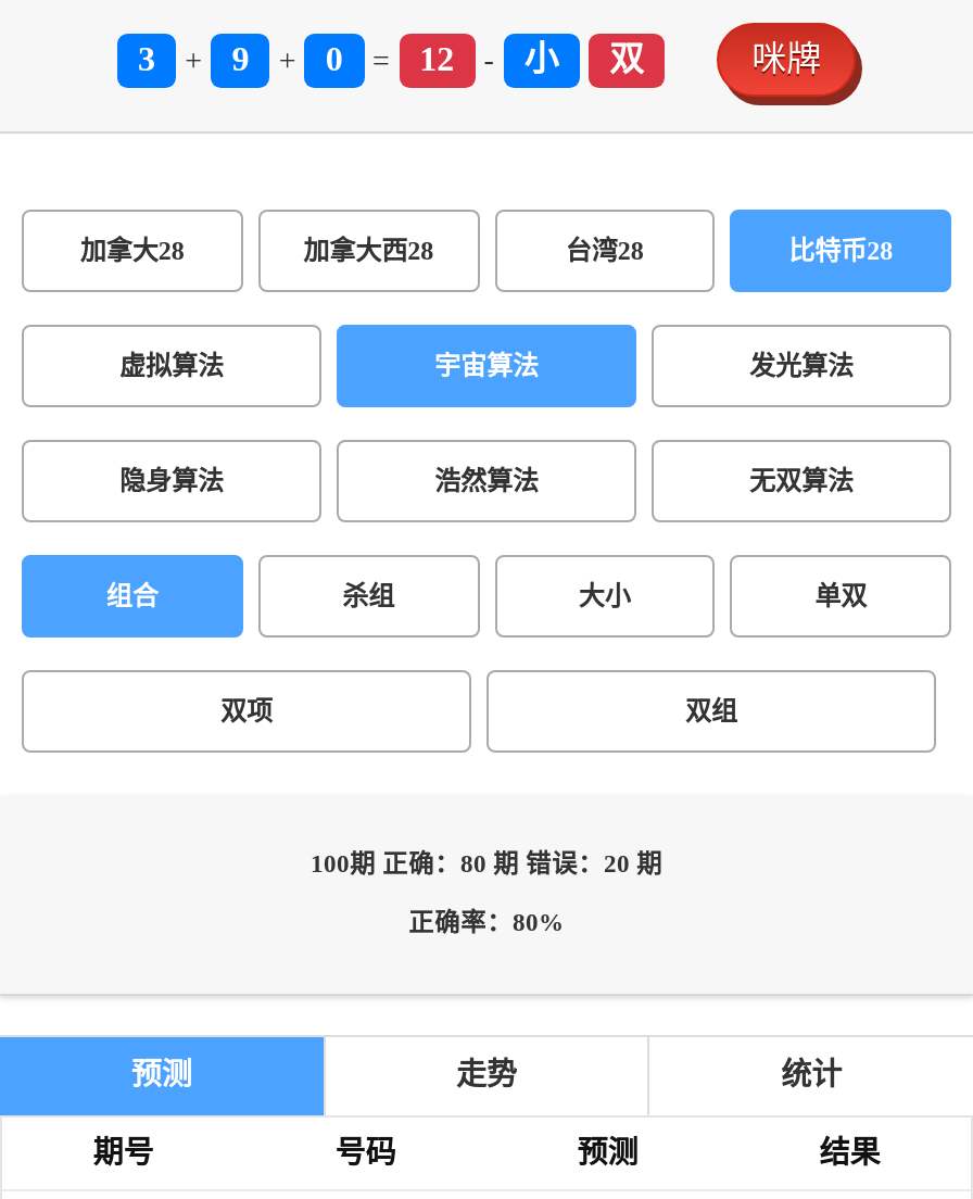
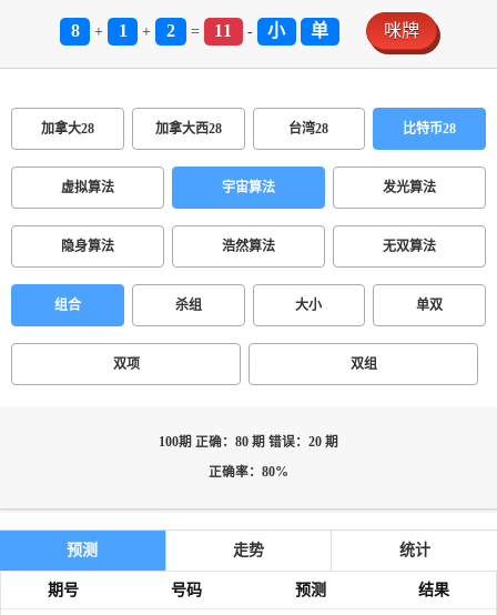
- 3
+ 8

- 9
+ 1

- 0
+ 2

- 12
+ 11

- 双
+ 单
